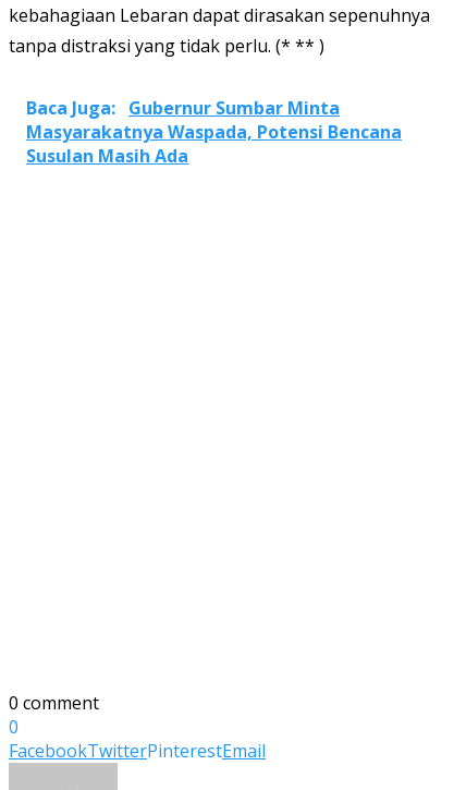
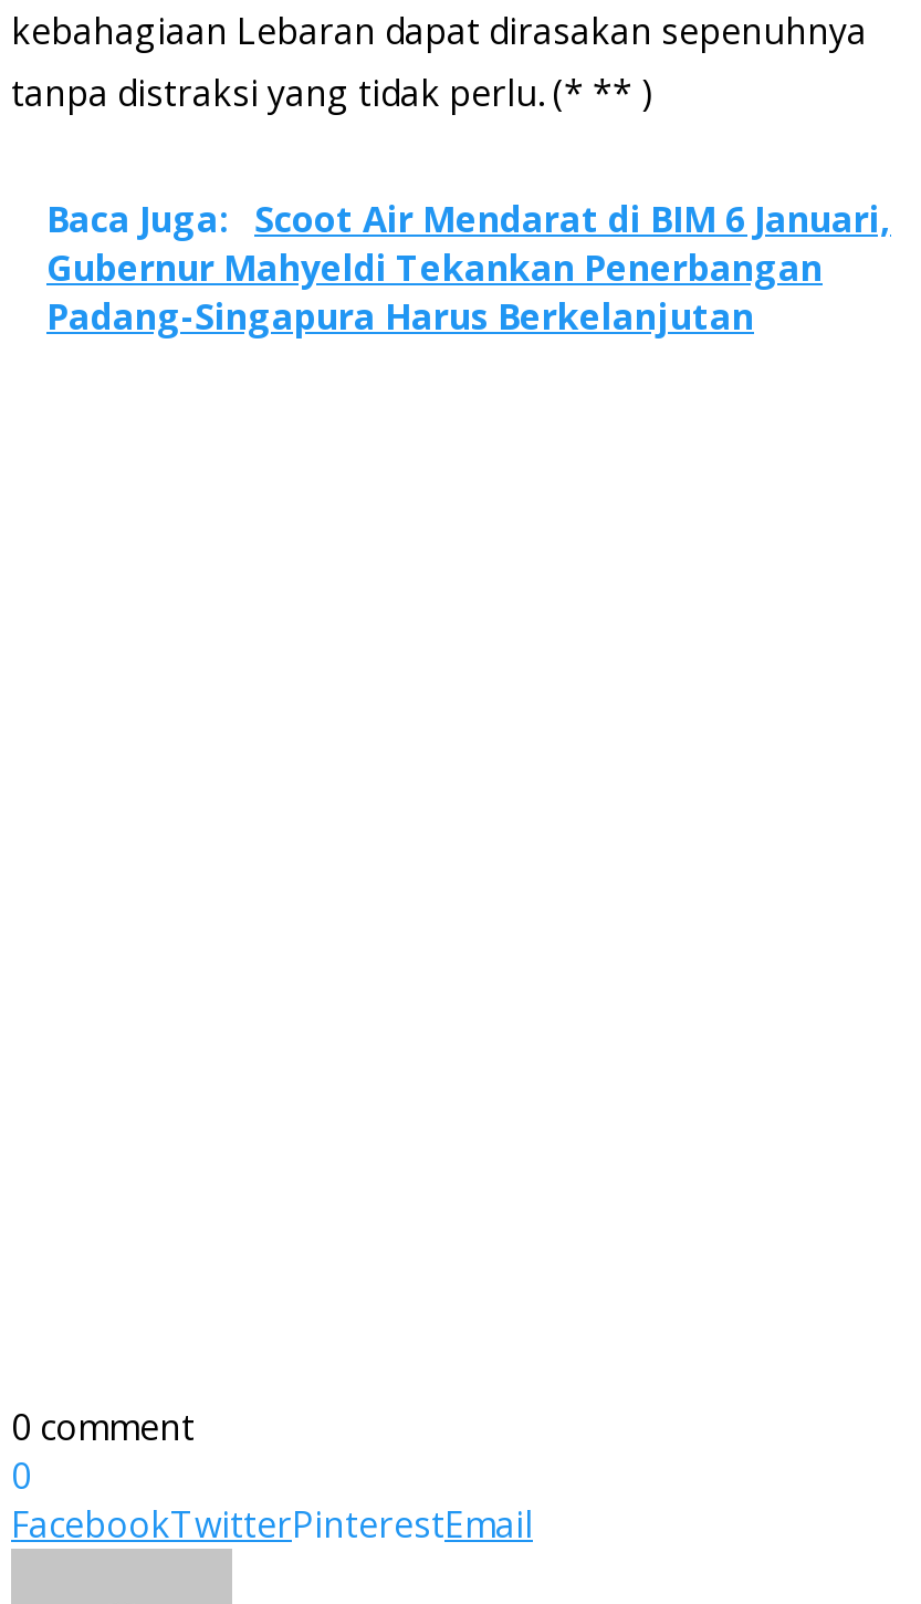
- Baca Juga: Gubernur Sumbar Minta
- Masyarakatnya Waspada, Potensi Bencana
- Susulan Masih Ada
+ Baca Juga: Scoot Air Mendarat di BIM 6 Januari,
+ Gubernur Mahyeldi Tekankan Penerbangan
+ Padang-Singapura Harus Berkelanjutan
